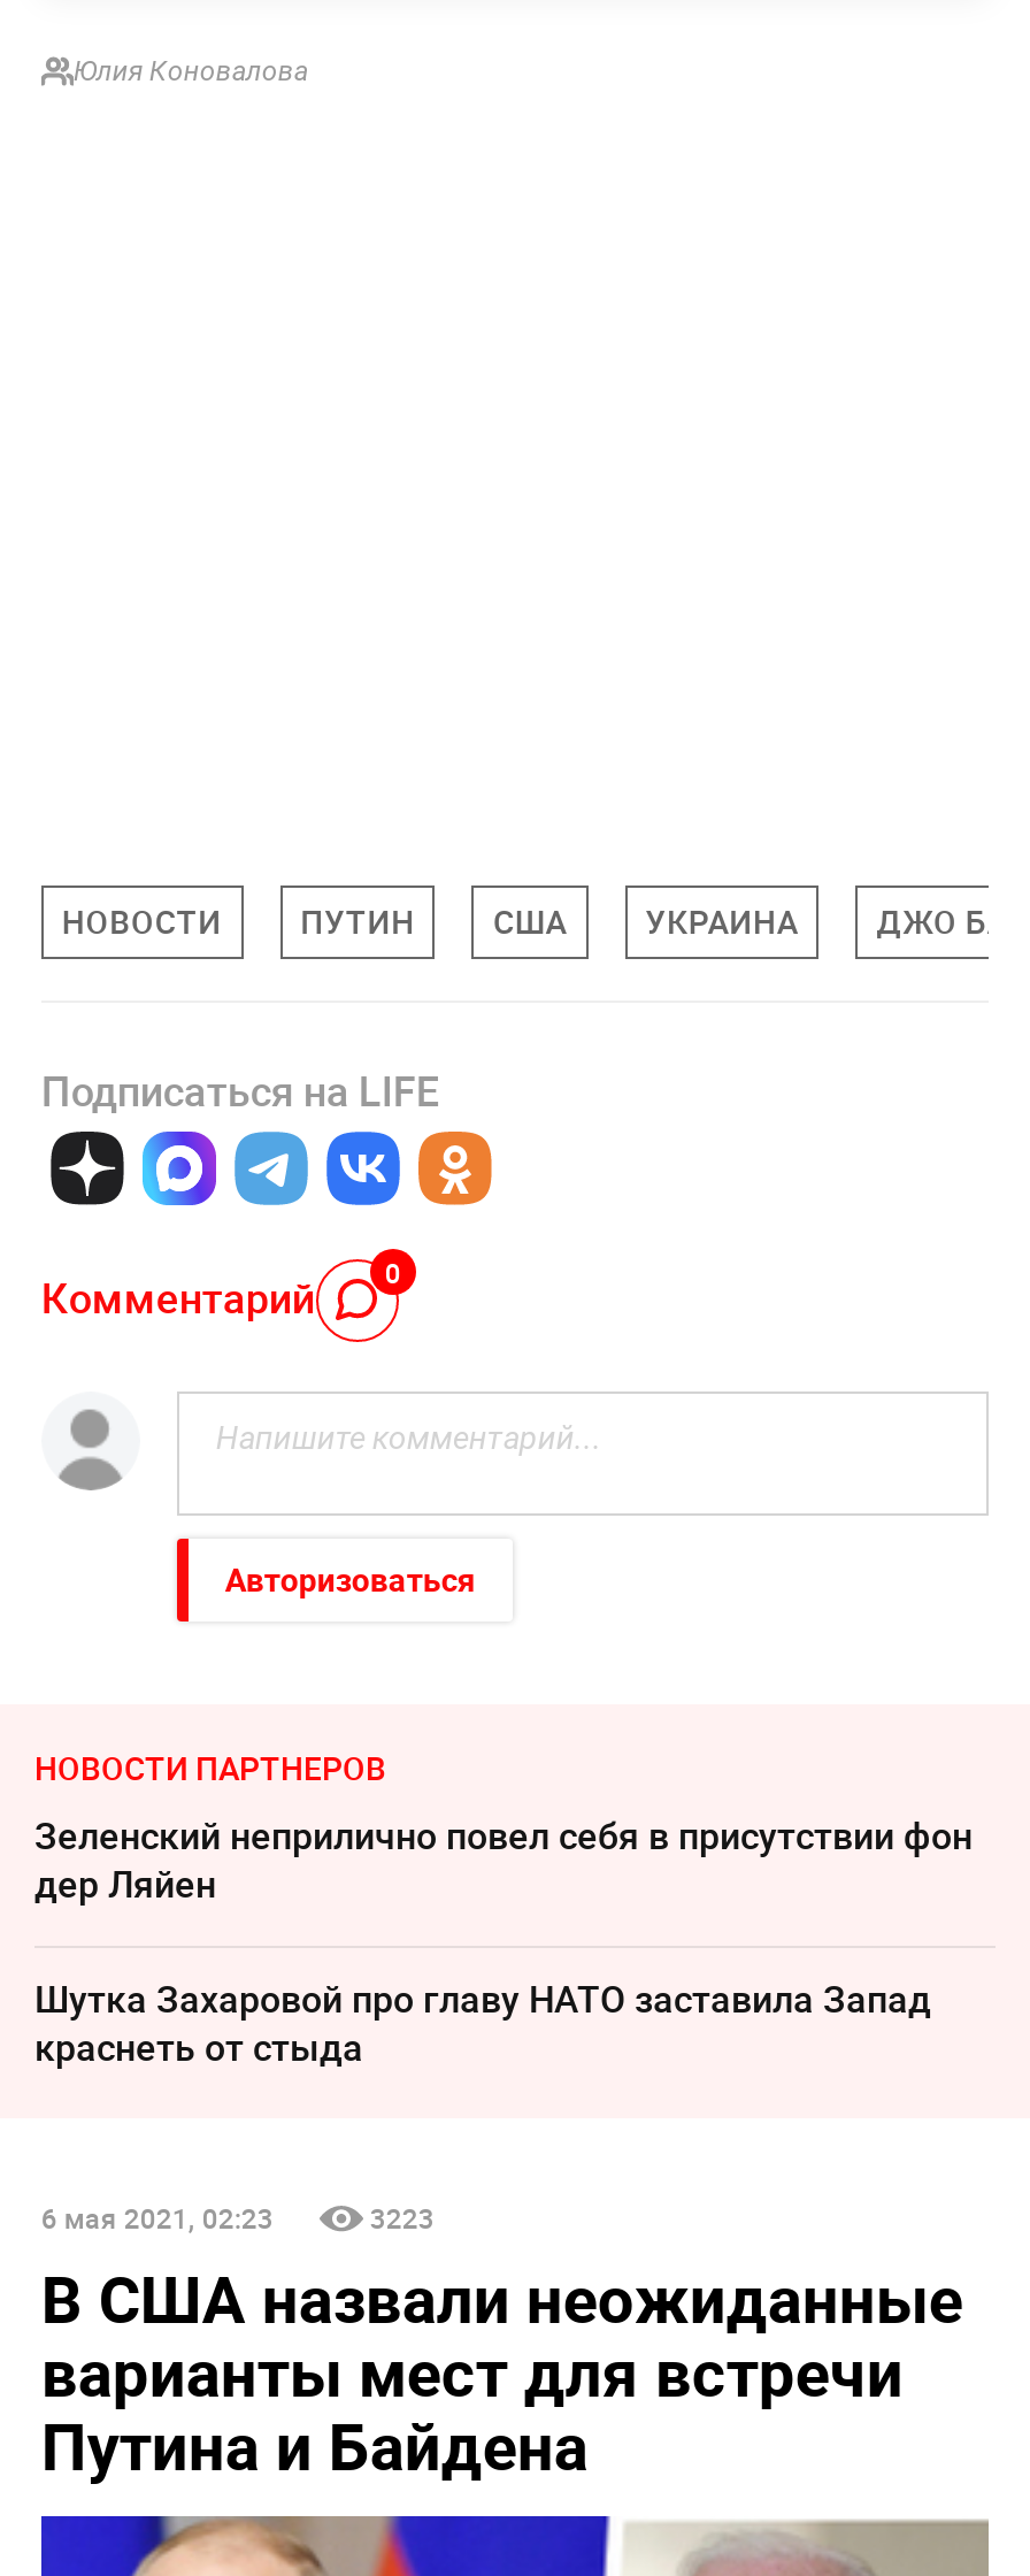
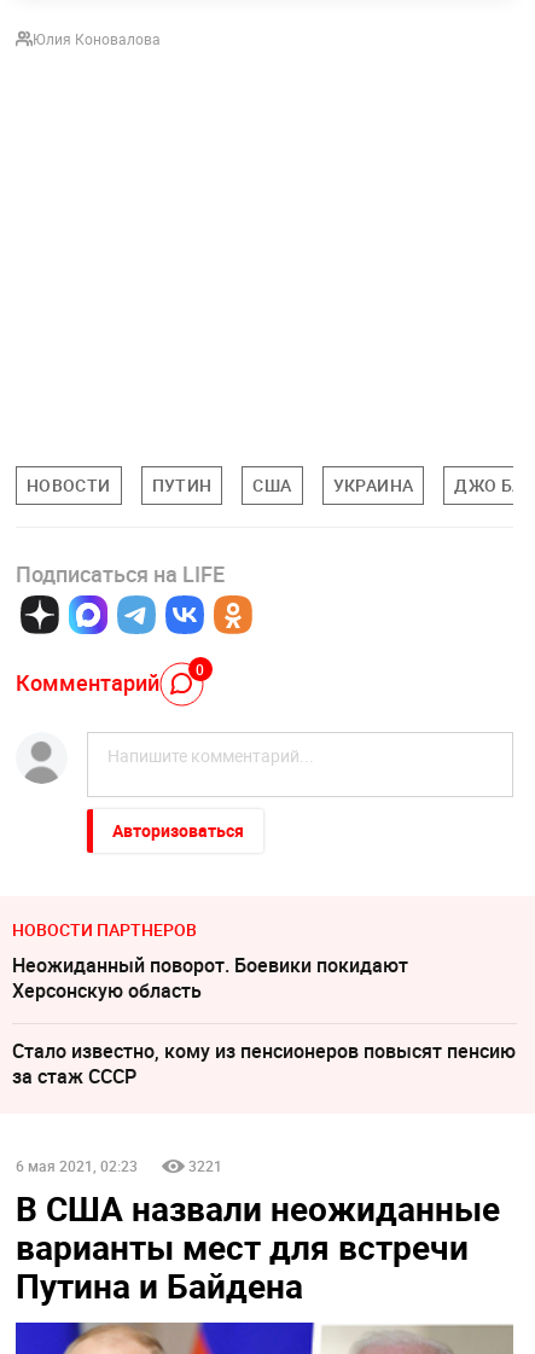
- Зеленский неприлично повел cебя в присутствии фон
- дер Ляйен
+ Неожиданный поворот. Боевики покидают
+ Херсонскую область

- Шутка Захаровой про главу НАТО заставила Запад
- краснеть от стыда
+ Стало известно, кому из пенсионеров повысят пенсию
+ за стаж СССР

- 3223
+ 3221
